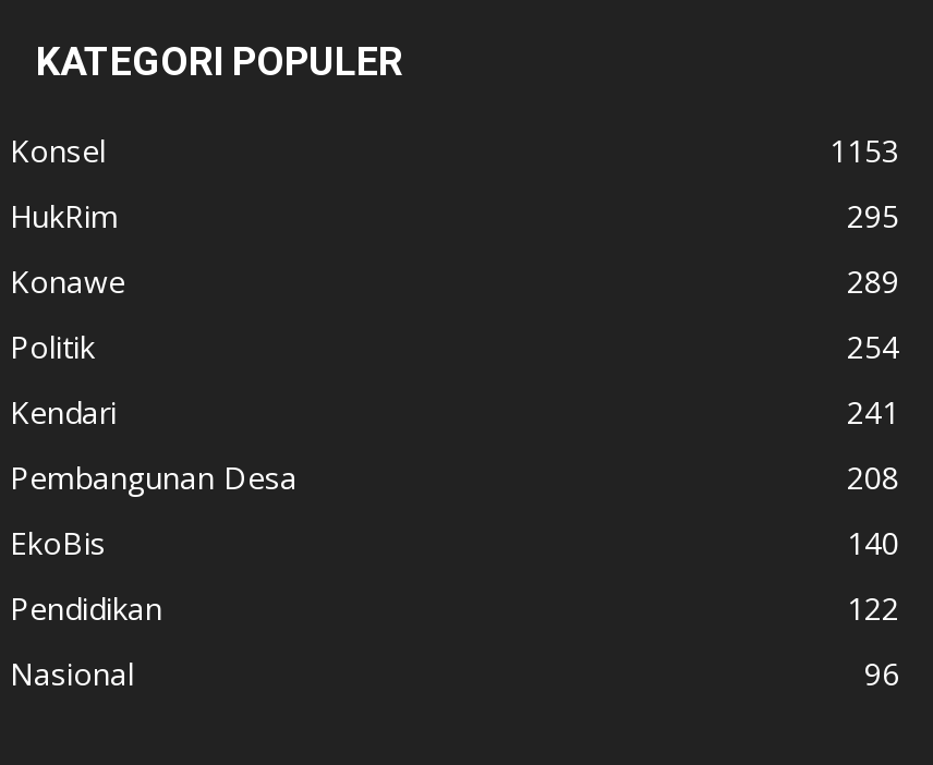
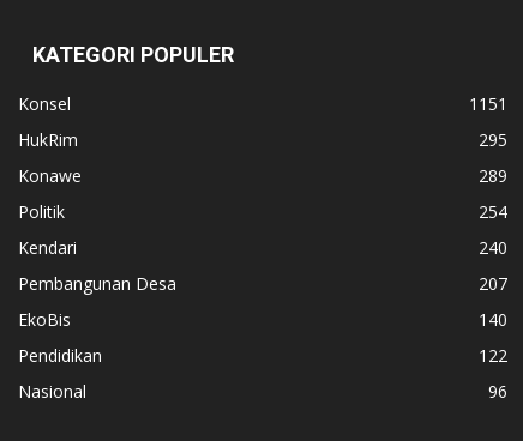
- 1153
+ 1151

- 241
+ 240

- 208
+ 207
